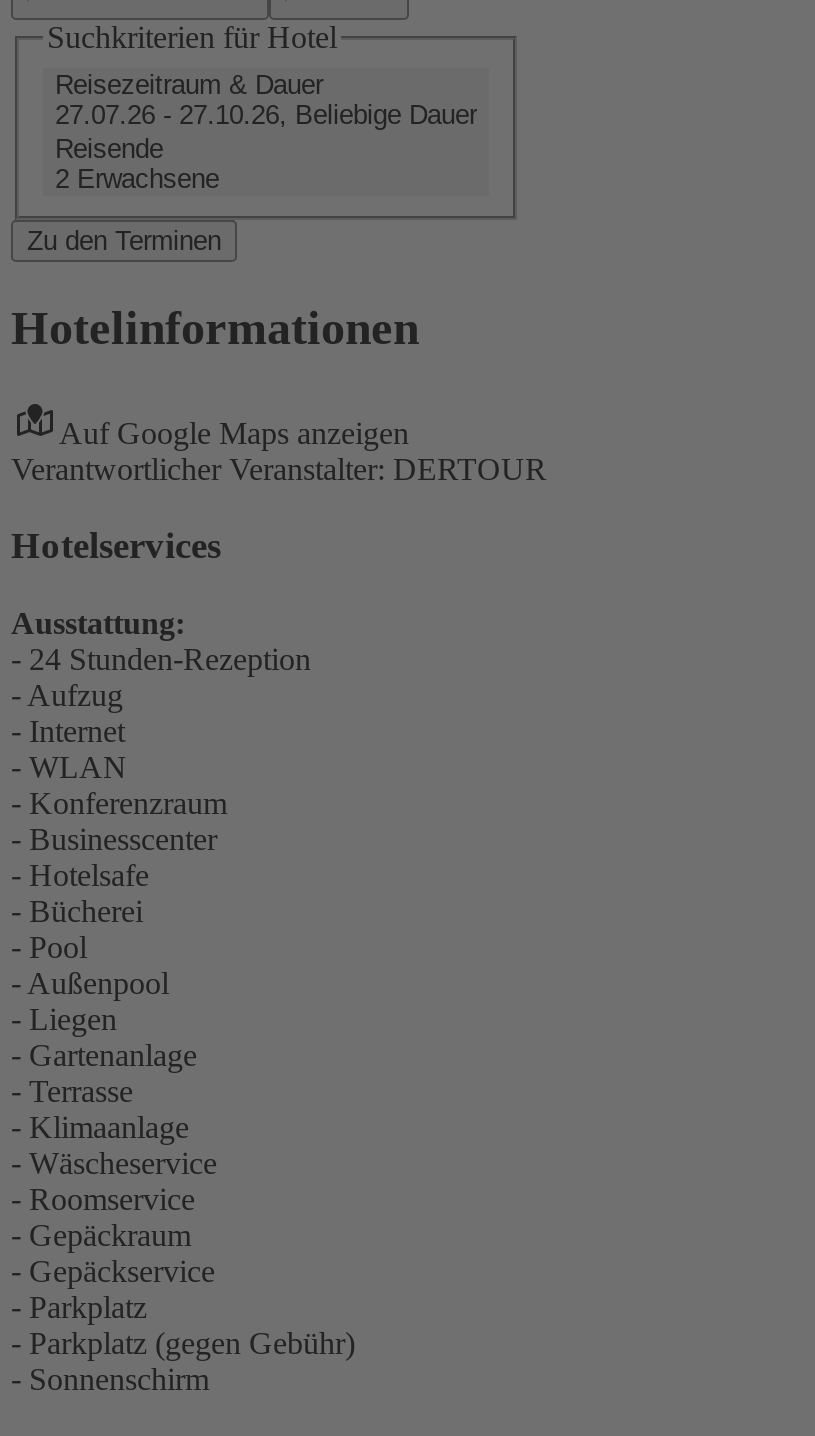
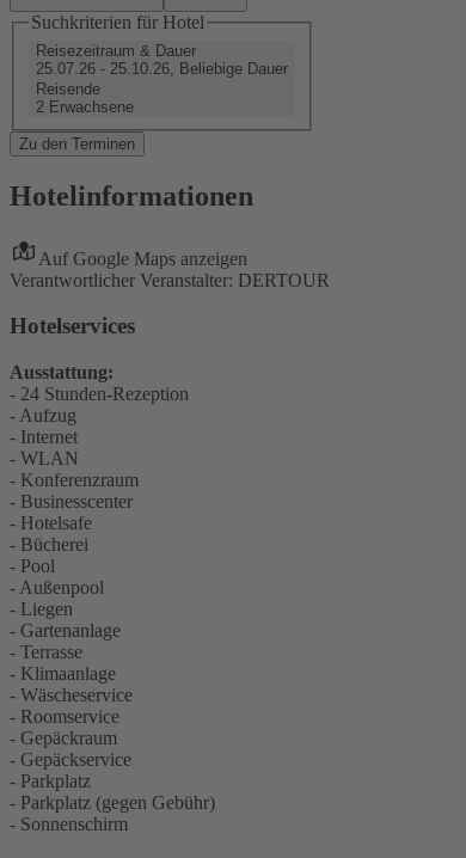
- 27.07.26 - 27.10.26, Beliebige Dauer
+ 25.07.26 - 25.10.26, Beliebige Dauer
